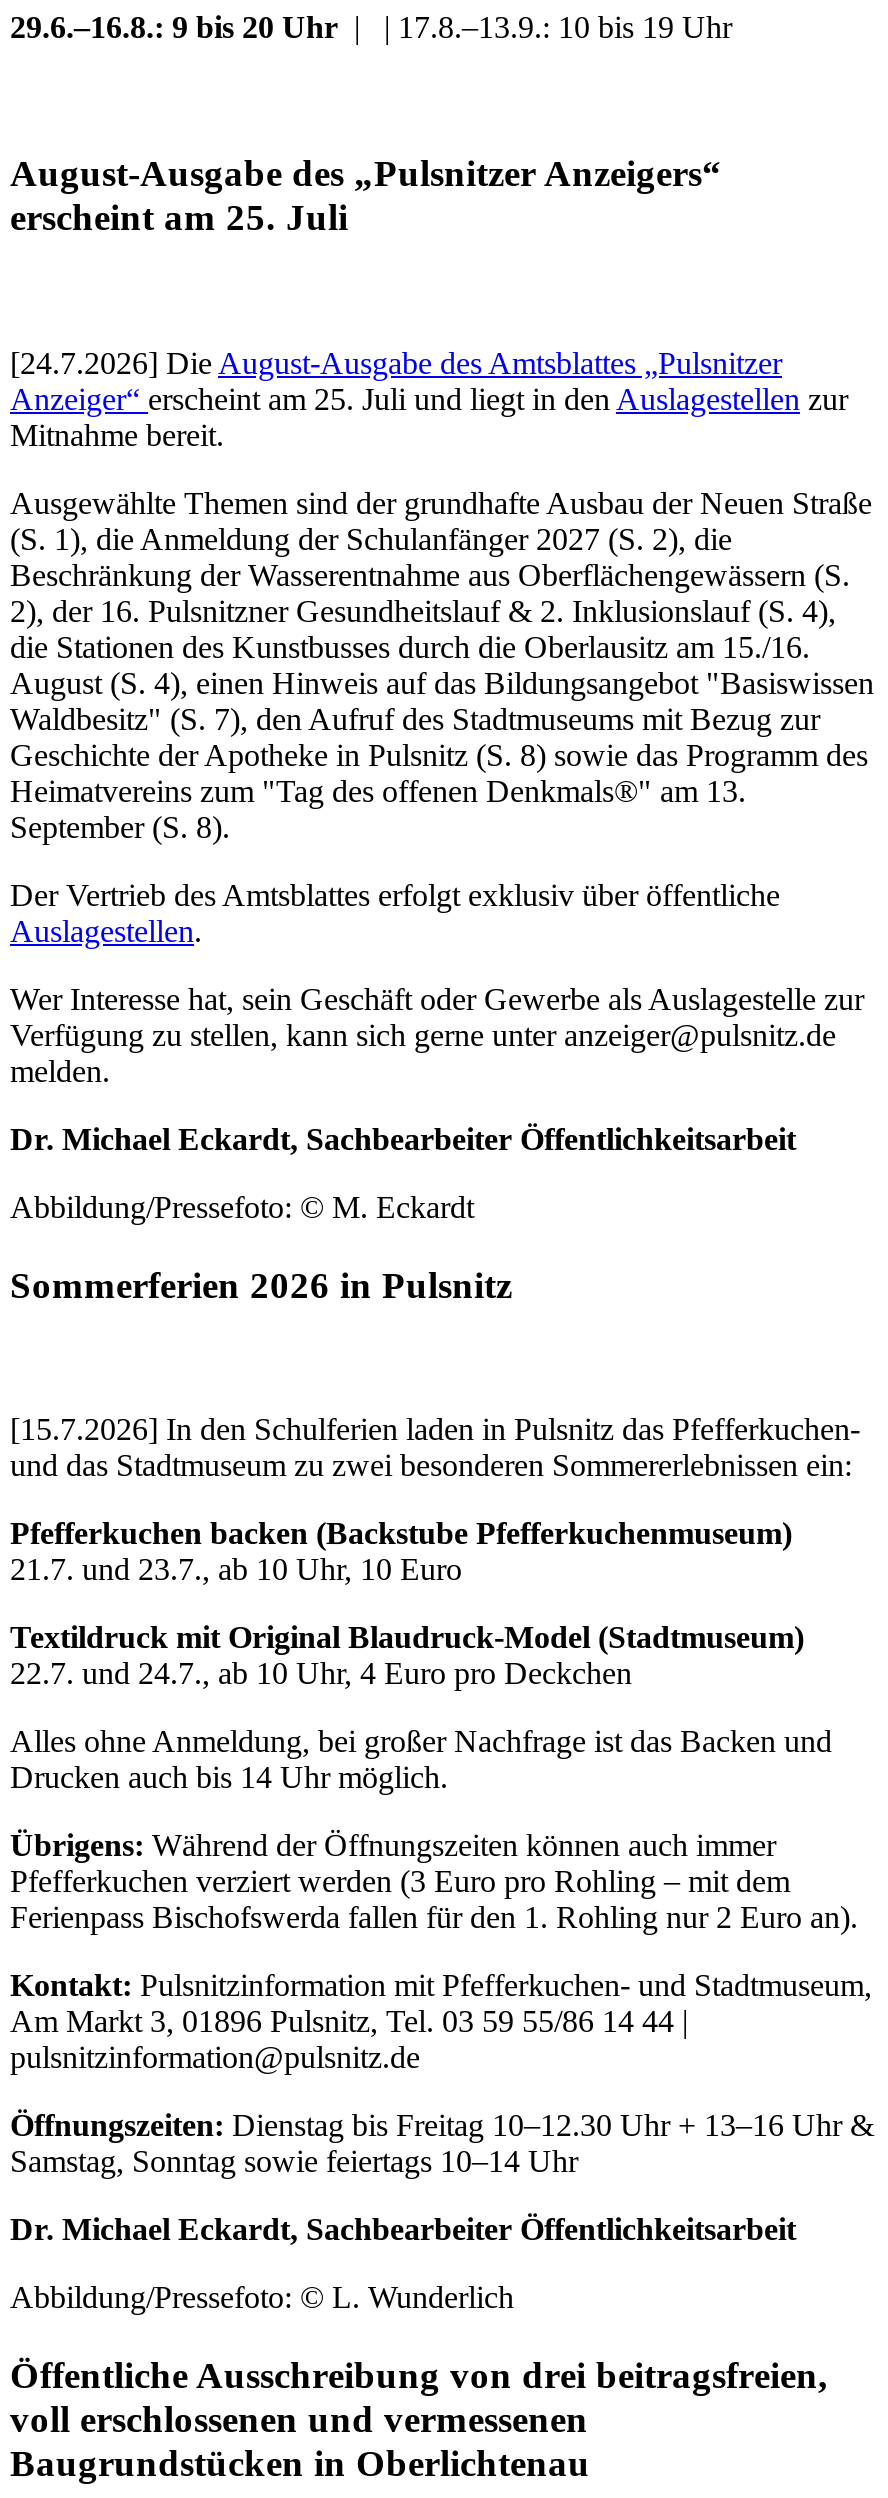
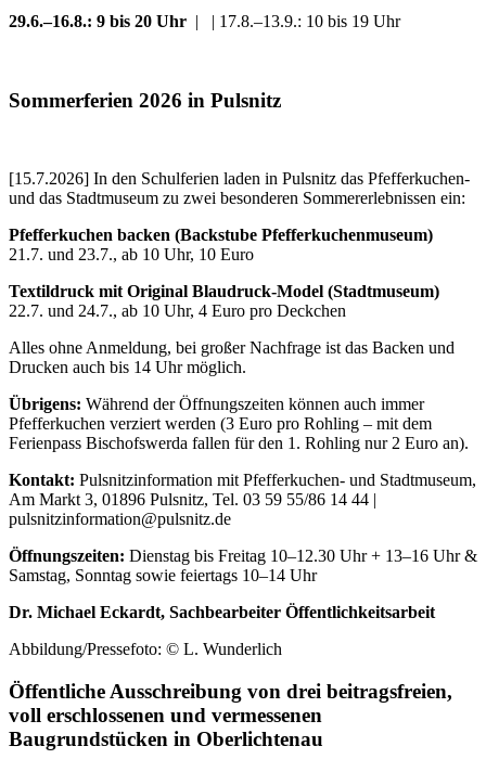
- August-Ausgabe des „Pulsnitzer Anzeigers“
- erscheint am 25. Juli

- [24.7.2026] Die August-Ausgabe des Amtsblattes „Pulsnitzer
- Anzeiger“erscheint am 25. Juli und liegt in den Auslagestellen zur
- Mitnahme bereit.
- Ausgewählte Themen sind der grundhafte Ausbau der Neuen Straße
- (S. 1), die Anmeldung der Schulanfänger 2027 (S. 2), die
- Beschränkung der Wasserentnahme aus Oberflächengewässern (S.
- 2), der 16. Pulsnitzner Gesundheitslauf & 2. Inklusionslauf (S. 4),
- die Stationen des Kunstbusses durch die Oberlausitz am 15./16.
- August (S. 4), einen Hinweis auf das Bildungsangebot "Basiswissen
- Waldbesitz" (S. 7), den Aufruf des Stadtmuseums mit Bezug zur
- Geschichte der Apotheke in Pulsnitz (S. 8) sowie das Programm des
- Heimatvereins zum "Tag des offenen Denkmals®" am 13.
- September (S. 8).
- Der Vertrieb des Amtsblattes erfolgt exklusiv über öffentliche
- Auslagestellen.
- Wer Interesse hat, sein Geschäft oder Gewerbe als Auslagestelle zur
- Verfügung zu stellen, kann sich gerne unter anzeiger@pulsnitz.de
- melden.
- Dr. Michael Eckardt, Sachbearbeiter Öffentlichkeitsarbeit
- Abbildung/Pressefoto: © M. Eckardt
